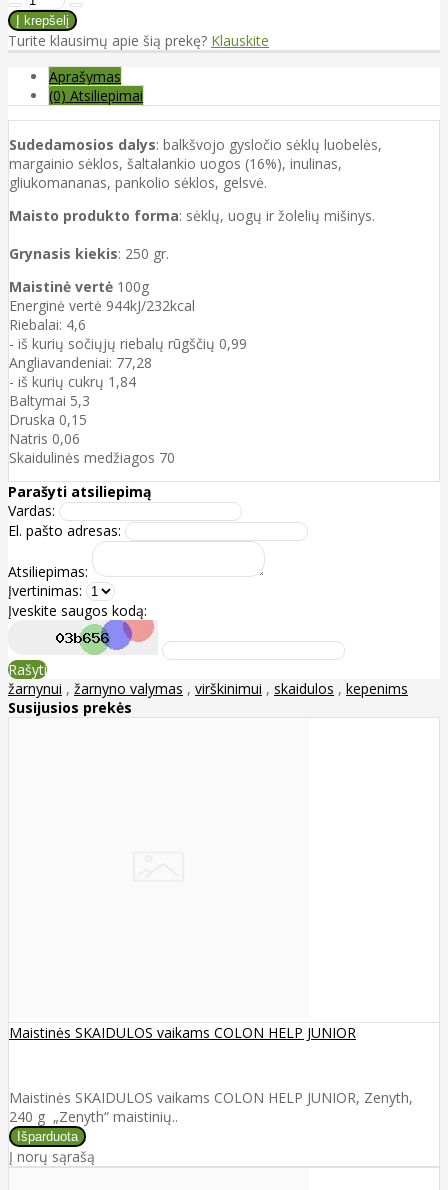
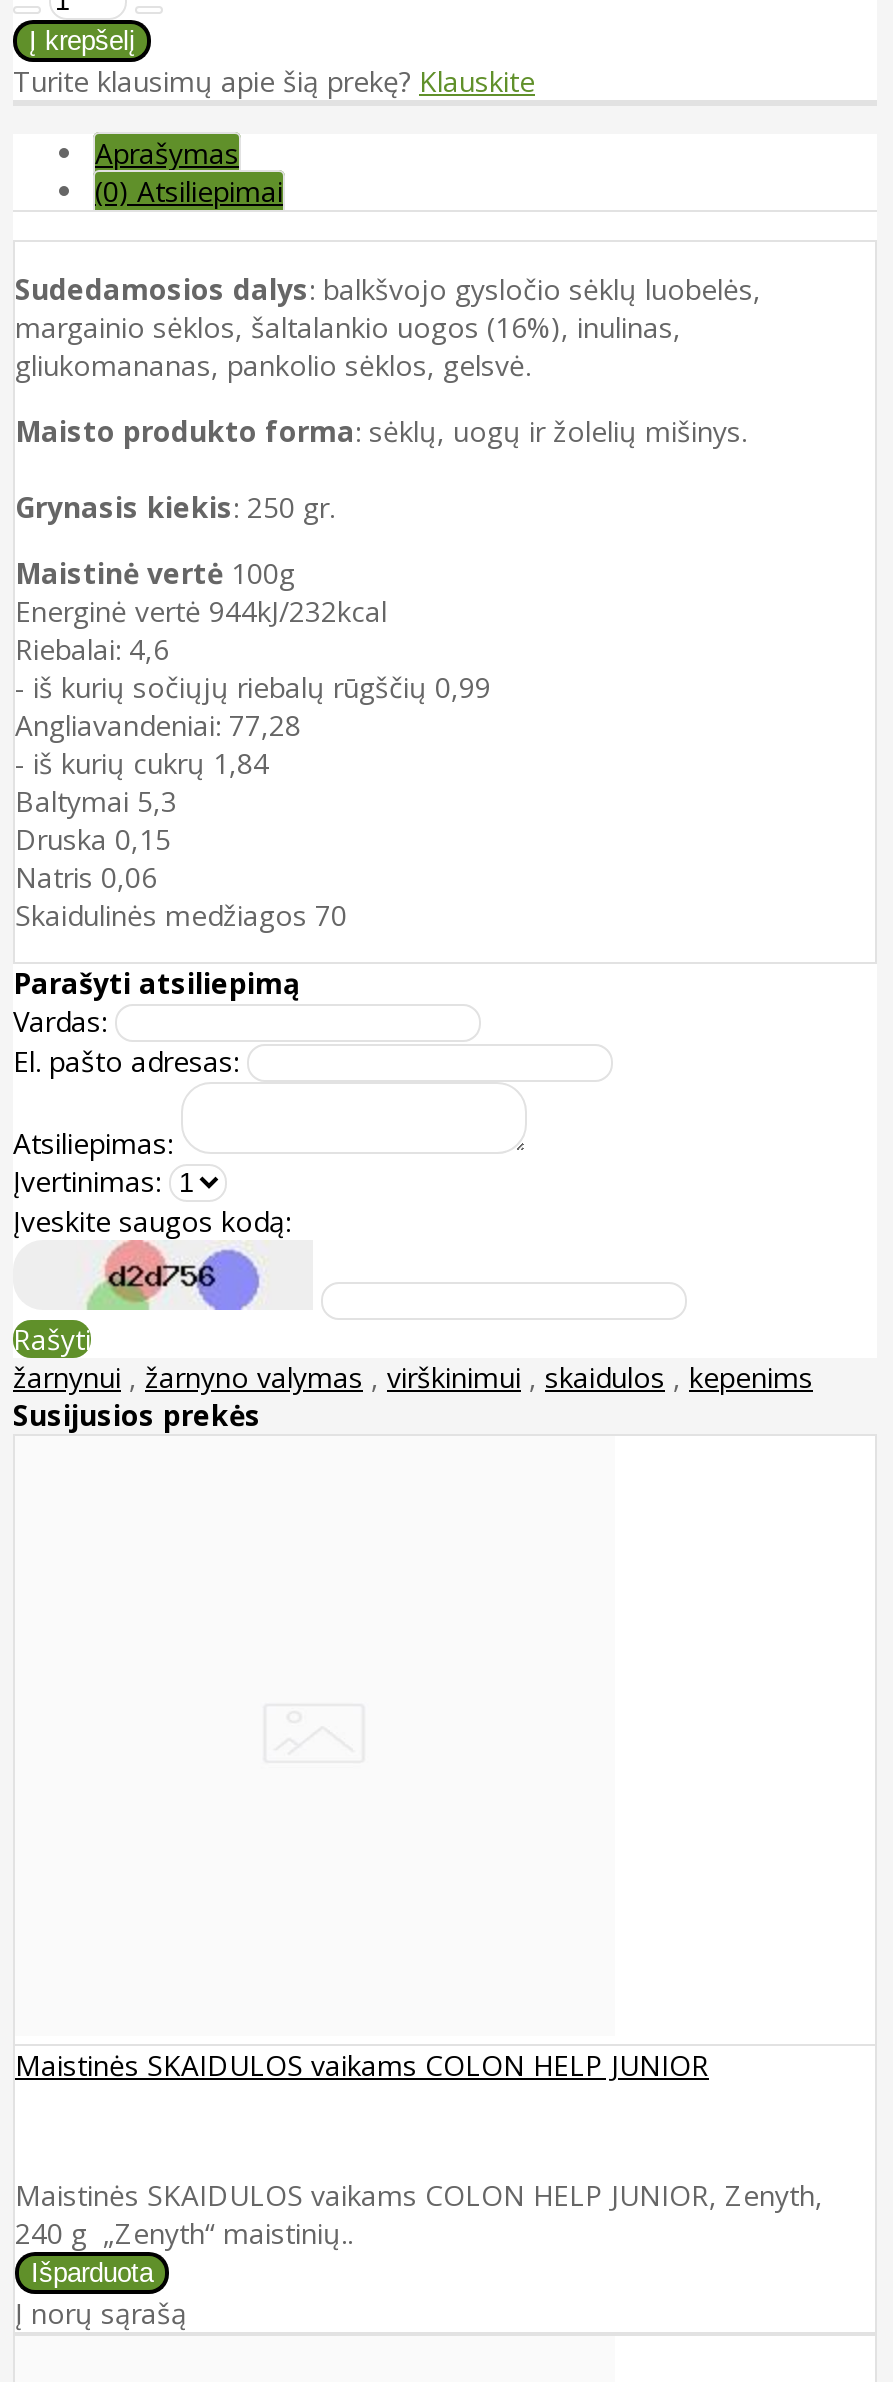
- [image]
+ [image]
